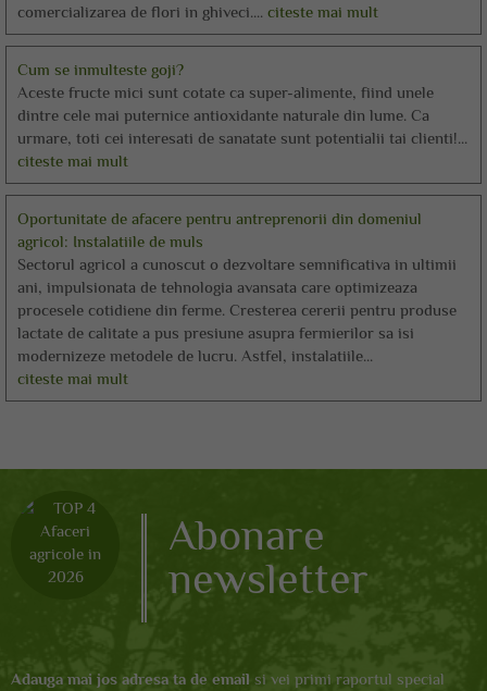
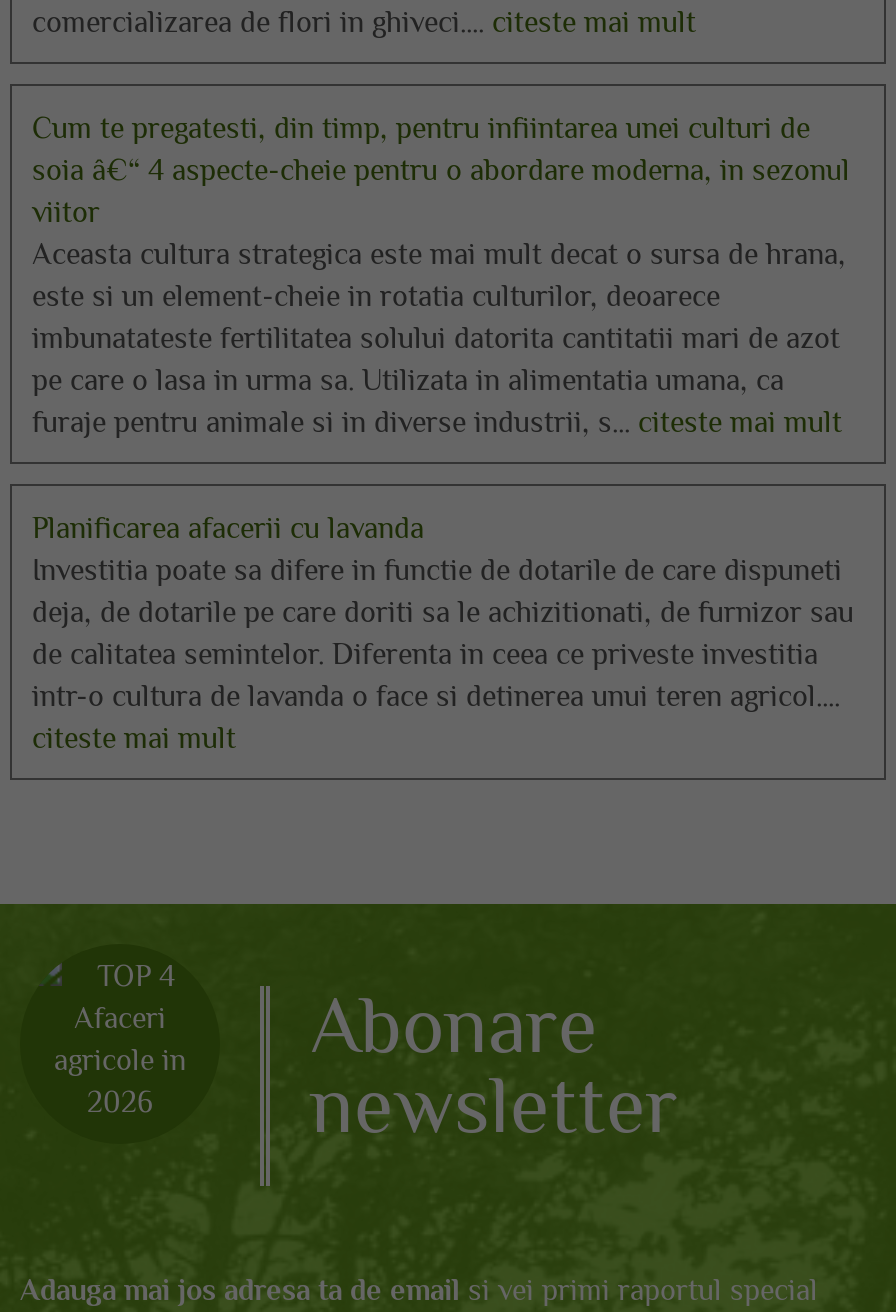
- Cum se inmulteste goji?
- Aceste fructe mici sunt cotate ca super-alimente, fiind unele
- dintre cele mai puternice antioxidante naturale din lume. Ca
- urmare, toti cei interesati de sanatate sunt potentialii tai clienti!...
- citeste mai mult
+ Cum te pregatesti, din timp, pentru infiintarea unei culturi de
+ soia â€“ 4 aspecte-cheie pentru o abordare moderna, in sezonul
+ viitor
+ Aceasta cultura strategica este mai mult decat o sursa de hrana,
+ este si un element-cheie in rotatia culturilor, deoarece
+ imbunatateste fertilitatea solului datorita cantitatii mari de azot
+ pe care o lasa in urma sa. Utilizata in alimentatia umana, ca
+ furaje pentru animale si in diverse industrii, s... citeste mai mult

- Oportunitate de afacere pentru antreprenorii din domeniul
- agricol: Instalatiile de muls
- Sectorul agricol a cunoscut o dezvoltare semnificativa in ultimii
- ani, impulsionata de tehnologia avansata care optimizeaza
- procesele cotidiene din ferme. Cresterea cererii pentru produse
- lactate de calitate a pus presiune asupra fermierilor sa isi
- modernizeze metodele de lucru. Astfel, instalatiile...
+ Planificarea afacerii cu lavanda
+ Investitia poate sa difere in functie de dotarile de care dispuneti
+ deja, de dotarile pe care doriti sa le achizitionati, de furnizor sau
+ de calitatea semintelor. Diferenta in ceea ce priveste investitia
+ intr-o cultura de lavanda o face si detinerea unui teren agricol....
